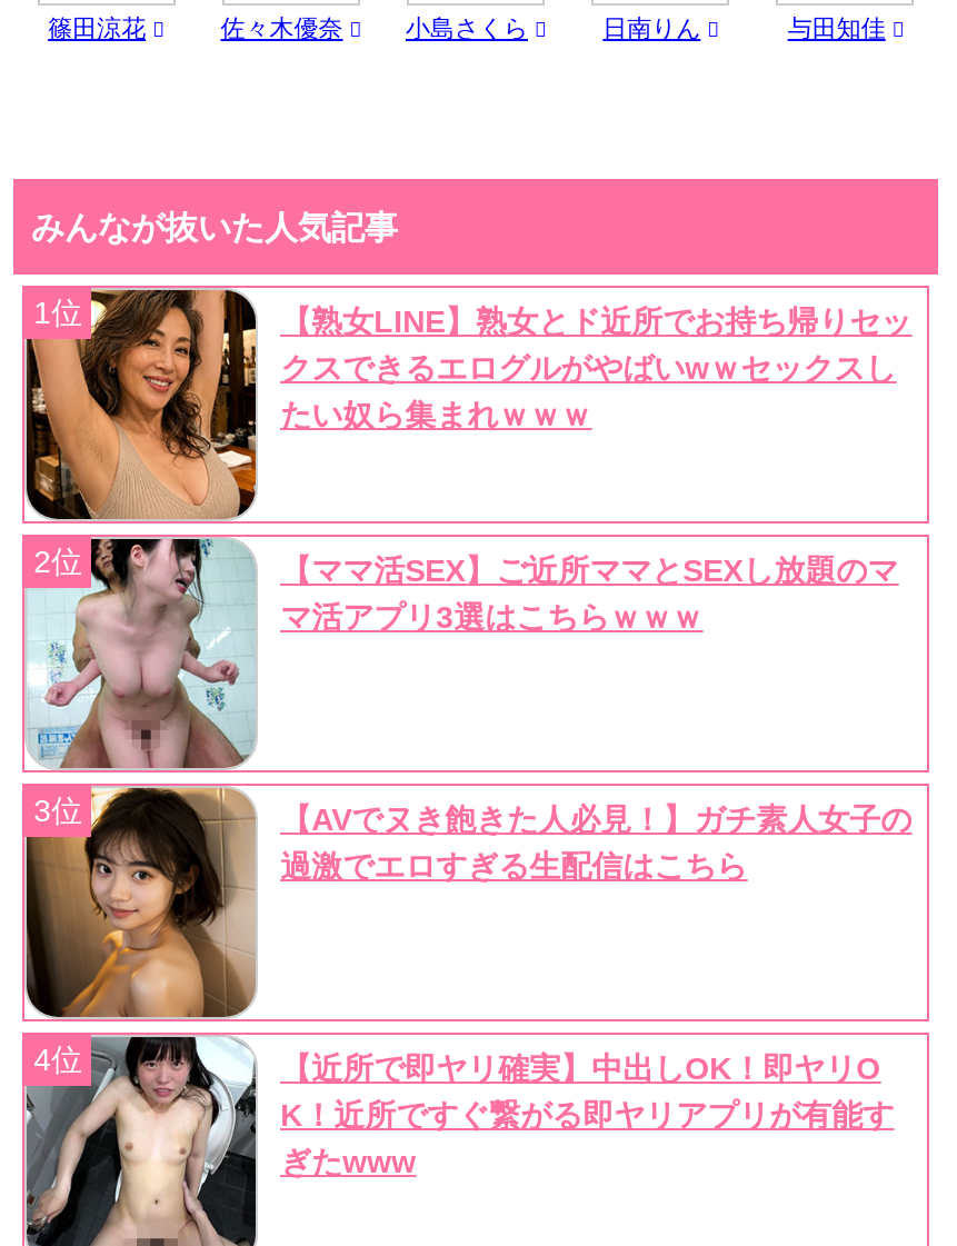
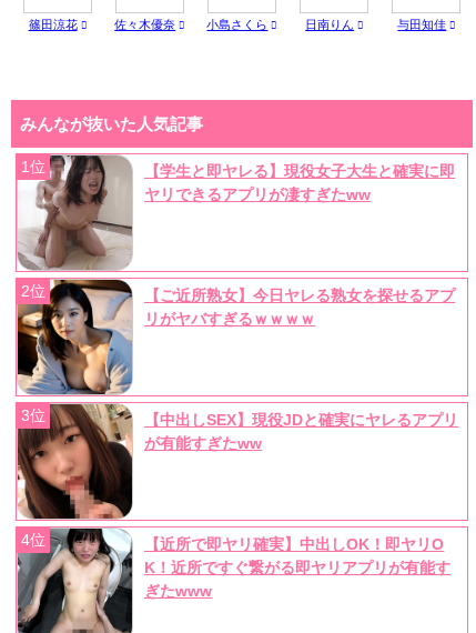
- [image]
- 【熟女LINE】熟女とド近所でお持ち帰りセッ
- クスできるエログルがやばいwｗセックスし
- たい奴ら集まれｗｗｗ
+ [image]
+ 【学生と即ヤレる】現役女子大生と確実に即
+ ヤリできるアプリが凄すぎたww

- [image]
- 【ママ活SEX】ご近所ママとSEXし放題のマ
- マ活アプリ3選はこちらｗｗｗ
+ [image]
+ 【ご近所熟女】今日ヤレる熟女を探せるアプ
+ リがヤバすぎるｗｗｗｗ

- [image]
- 【AVでヌき飽きた人必見！】ガチ素人女子の
- 過激でエロすぎる生配信はこちら
+ [image]
+ 【中出しSEX】現役JDと確実にヤレるアプリ
+ が有能すぎたww
